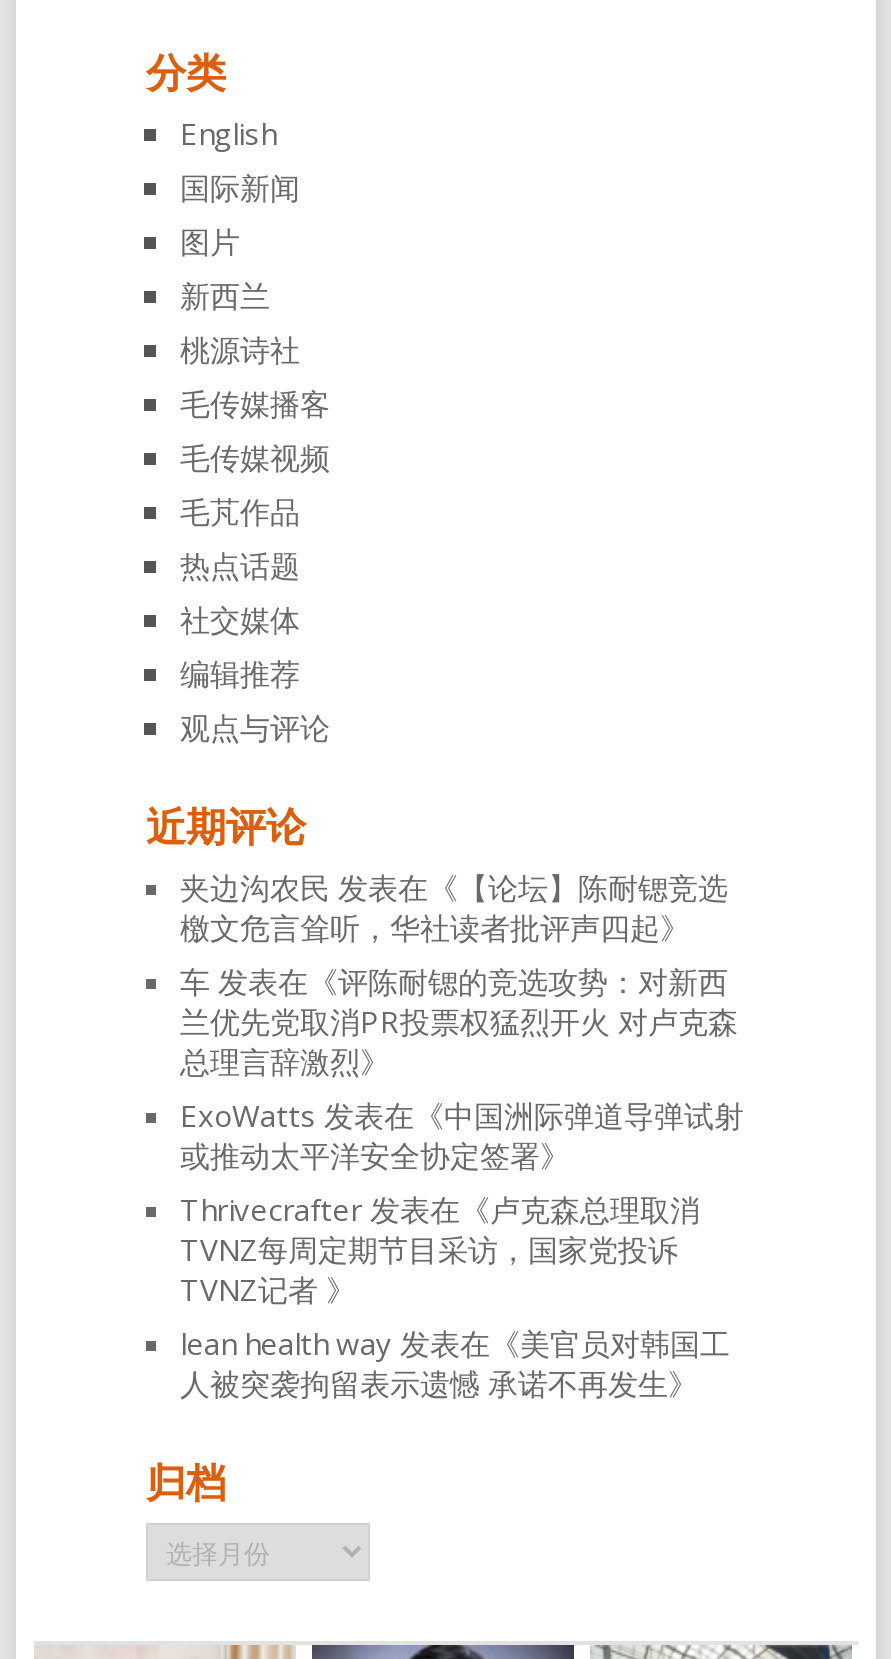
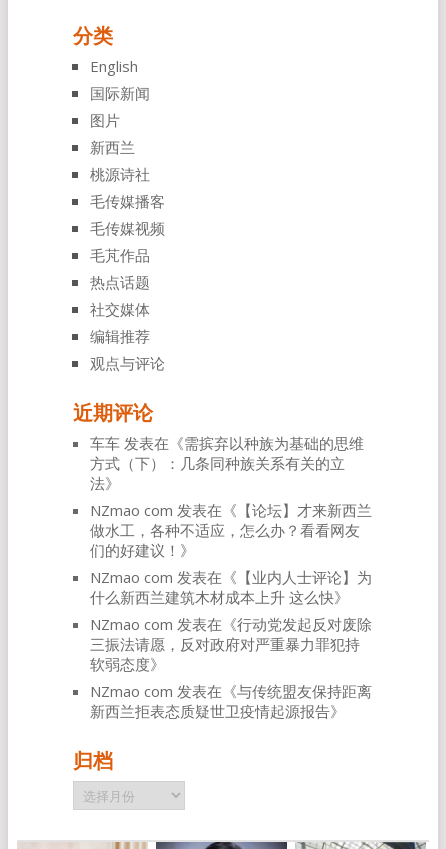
- 夹边沟农民发表在《【论坛】陈耐锶竞选
- 檄文危言耸听，华社读者批评声四起》
- 车发表在《评陈耐锶的竞选攻势：对新西
- 兰优先党取消PR投票权猛烈开火 对卢克森
- 总理言辞激烈》
- ExoWatts发表在《中国洲际弹道导弹试射
- 或推动太平洋安全协定签署》
- Thrivecrafter发表在《卢克森总理取消
- TVNZ每周定期节目采访，国家党投诉
- TVNZ记者》
- lean health way发表在《美官员对韩国工
- 人被突袭拘留表示遗憾 承诺不再发生》
+ 车车发表在《需摈弃以种族为基础的思维
+ 方式（下）：几条同种族关系有关的立
+ 法》
+ NZmao com发表在《【论坛】才来新西兰
+ 做水工，各种不适应，怎么办？看看网友
+ 们的好建议！》
+ NZmao com发表在《【业内人士评论】为
+ 什么新西兰建筑木材成本上升 这么快》
+ NZmao com发表在《行动党发起反对废除
+ 三振法请愿，反对政府对严重暴力罪犯持
+ 软弱态度》
+ NZmao com发表在《与传统盟友保持距离
+ 新西兰拒表态质疑世卫疫情起源报告》
